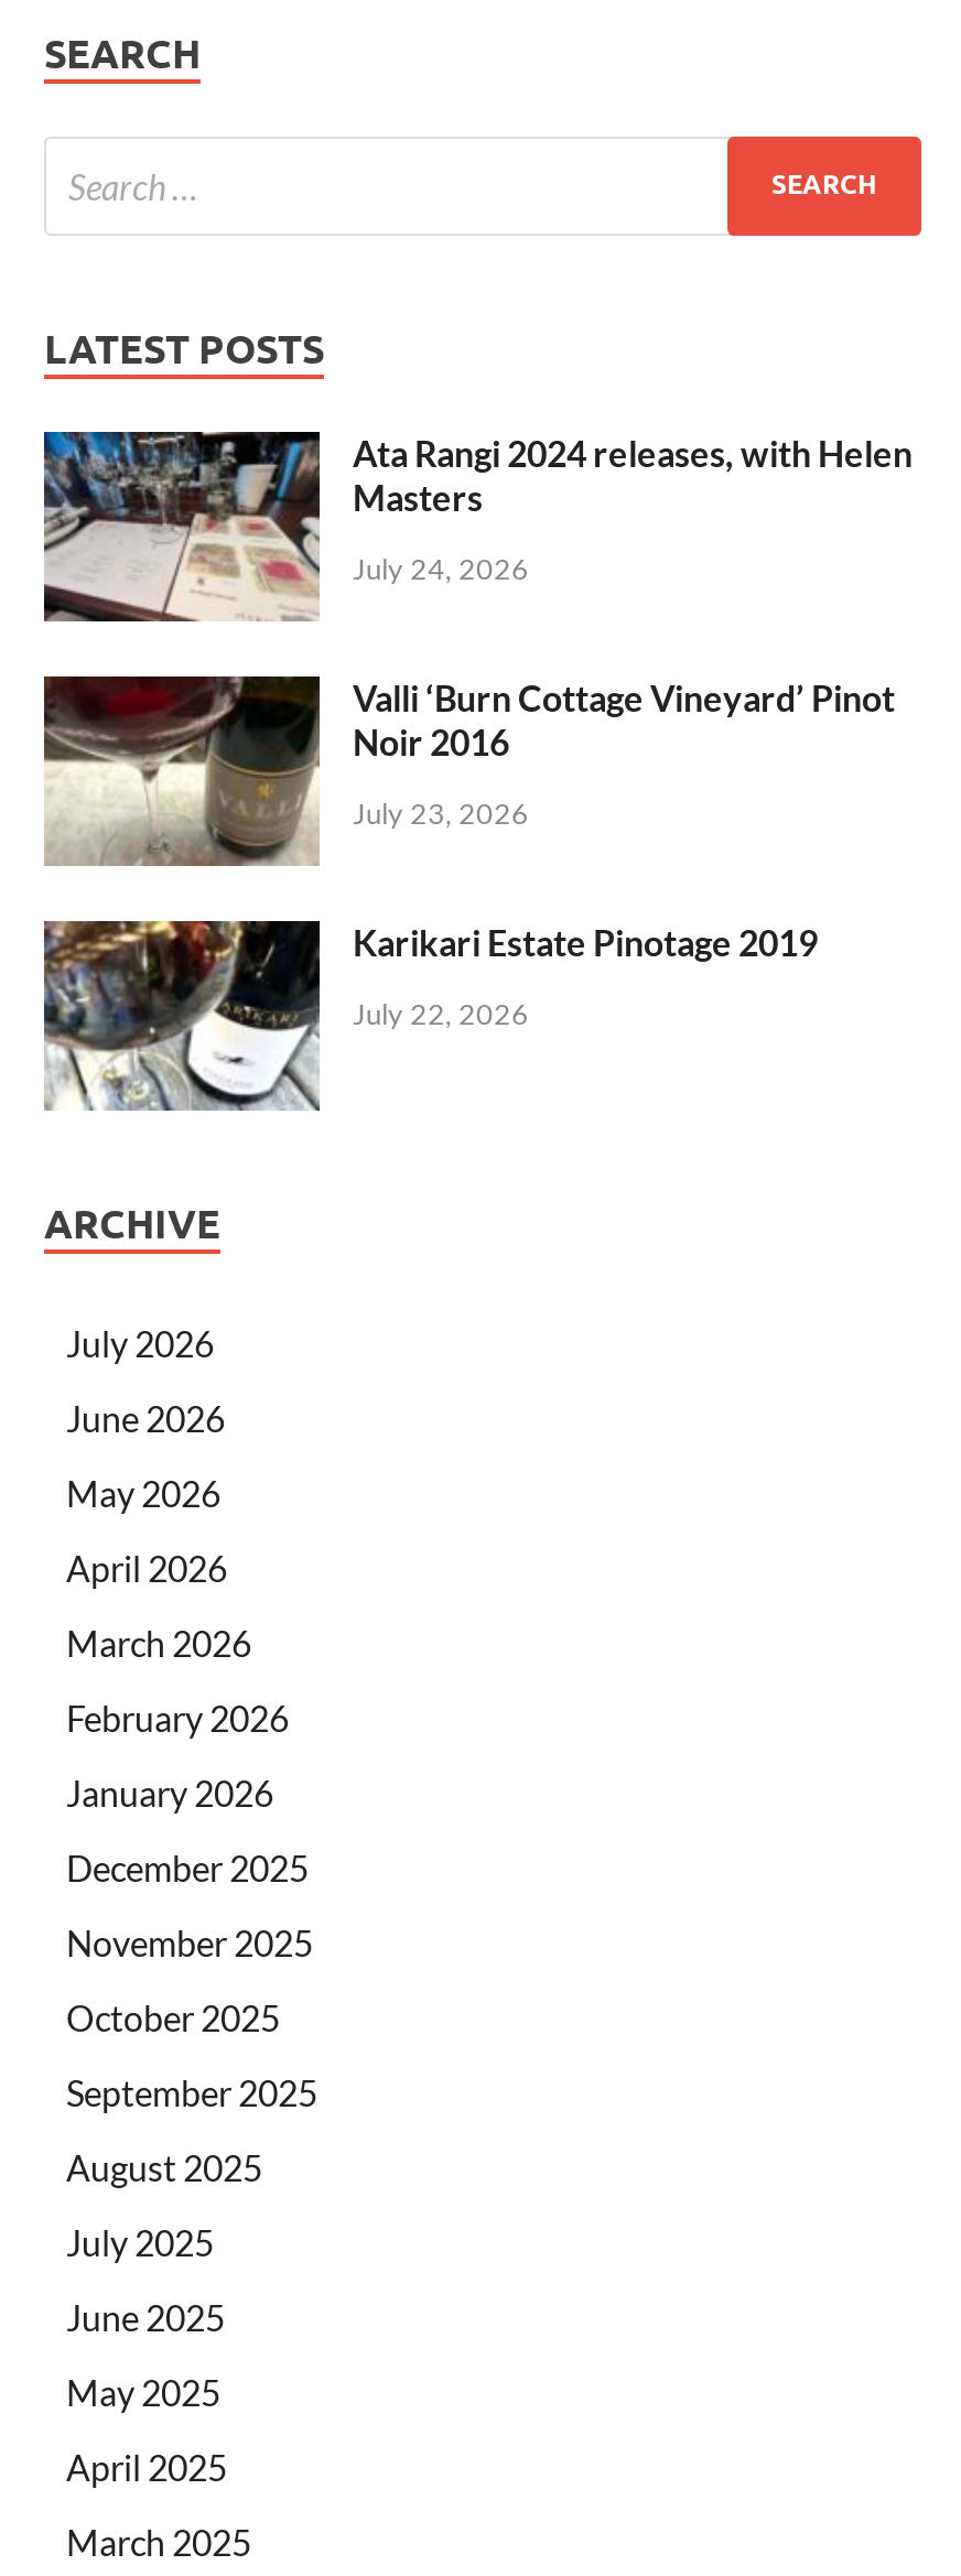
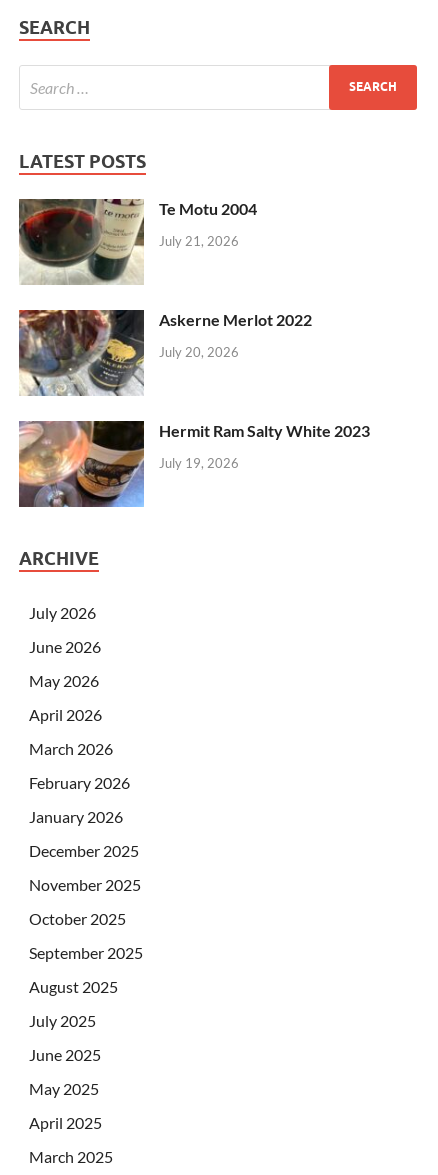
- [image]
- Ata Rangi 2024 releases, with Helen
- Masters
+ [image]
+ Te Motu 2004

- July 24, 2026
+ July 21, 2026

- [image]
- Valli ‘Burn Cottage Vineyard’ Pinot
- Noir 2016
+ [image]
+ Askerne Merlot 2022

- July 23, 2026
+ July 20, 2026

- [image]
- Karikari Estate Pinotage 2019
+ [image]
+ Hermit Ram Salty White 2023

- July 22, 2026
+ July 19, 2026
